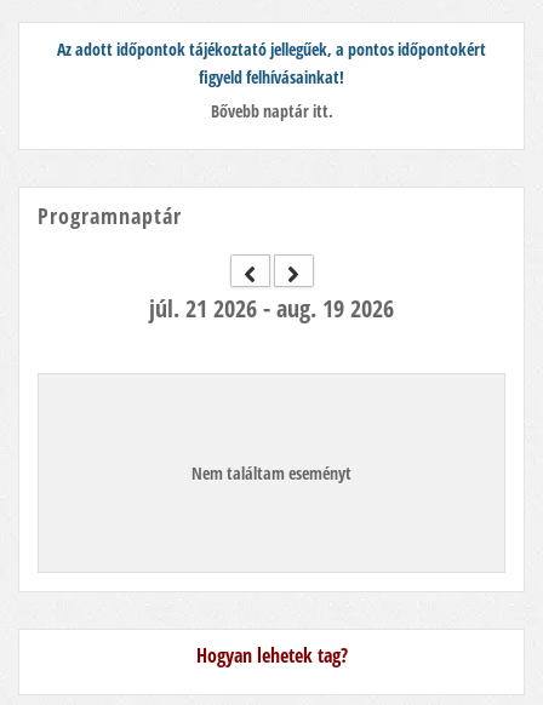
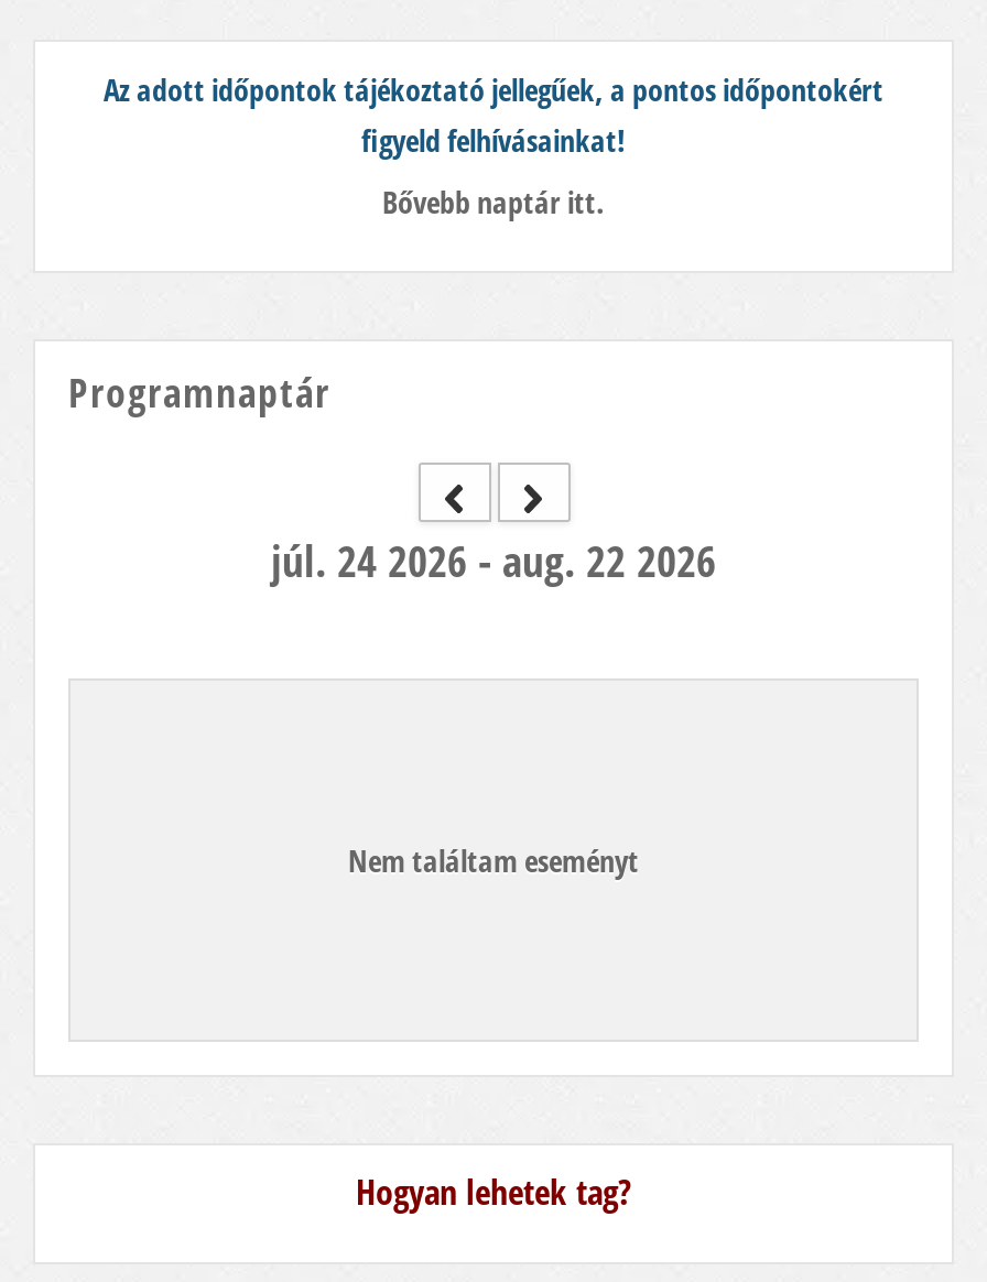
- júl. 21 2026 - aug. 19 2026
+ júl. 24 2026 - aug. 22 2026
